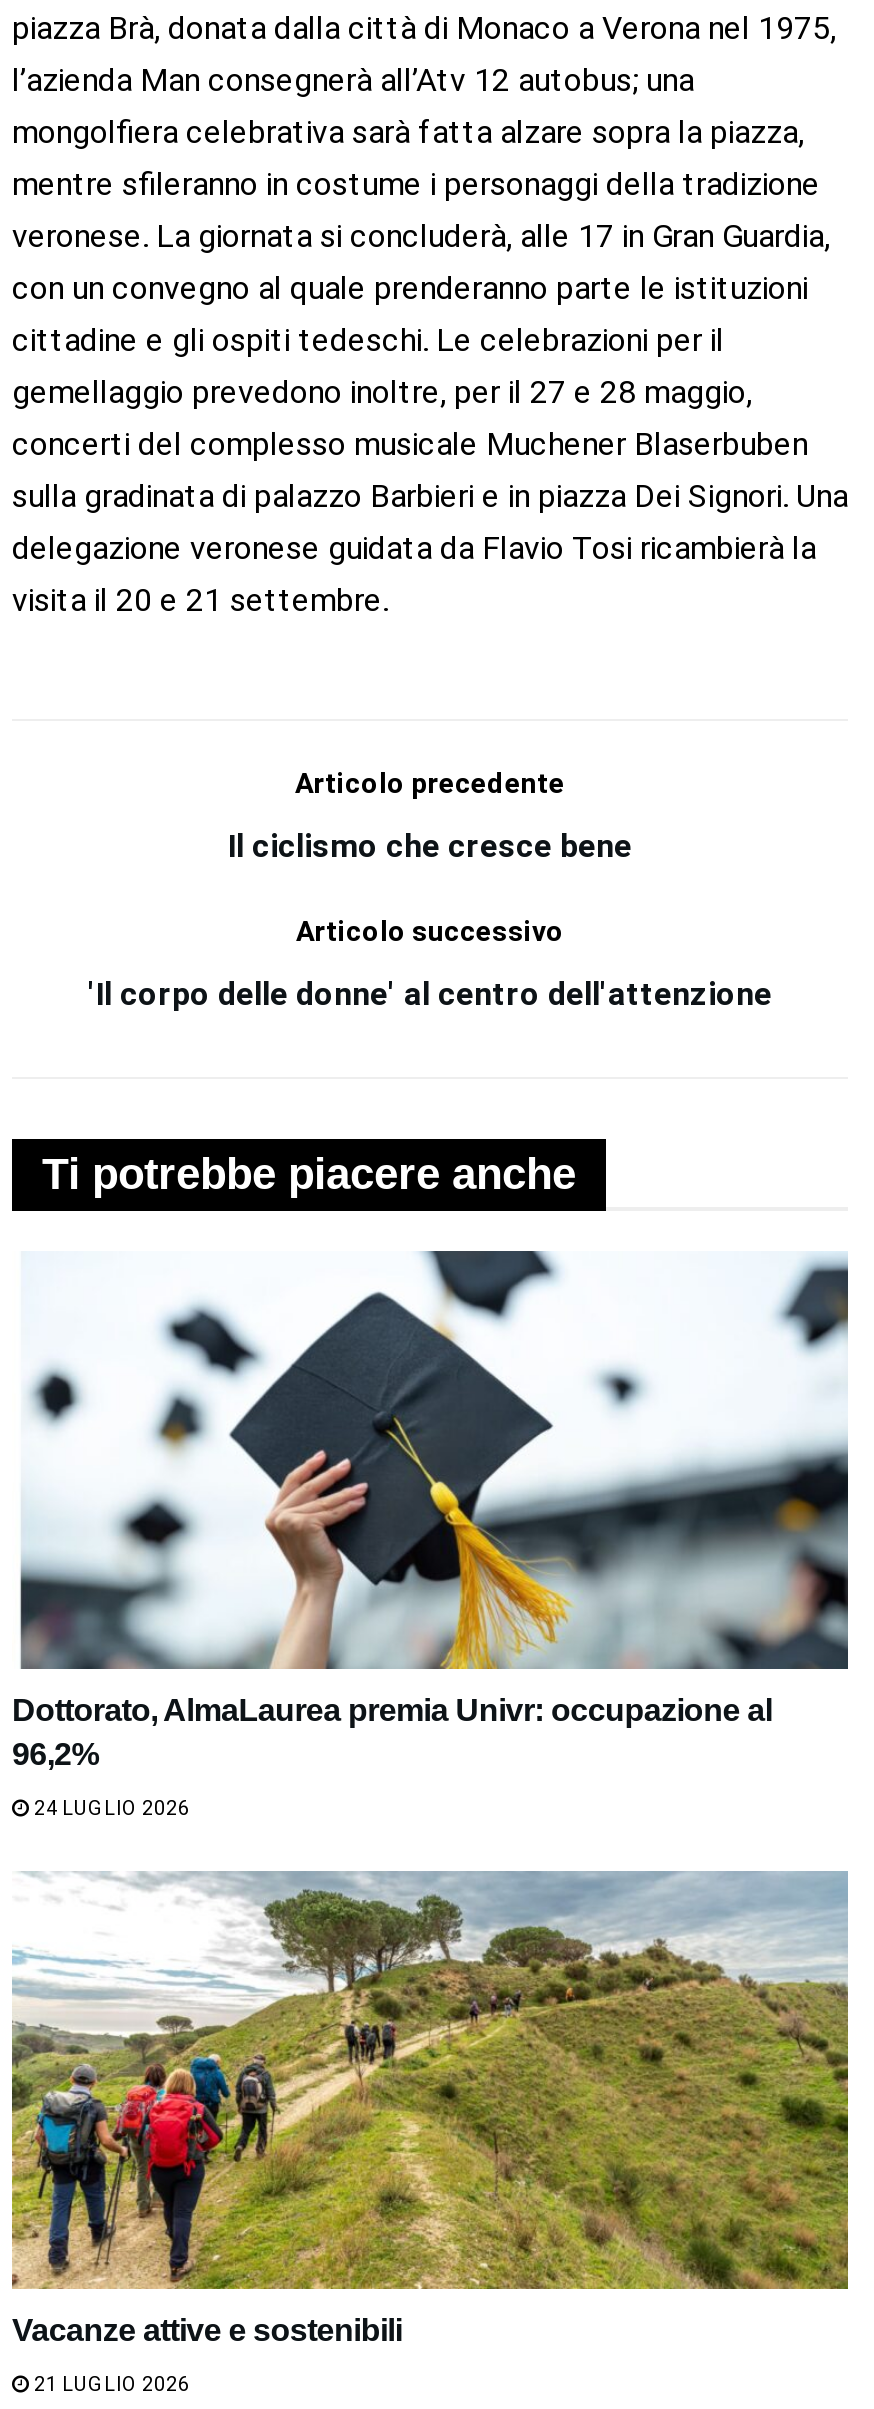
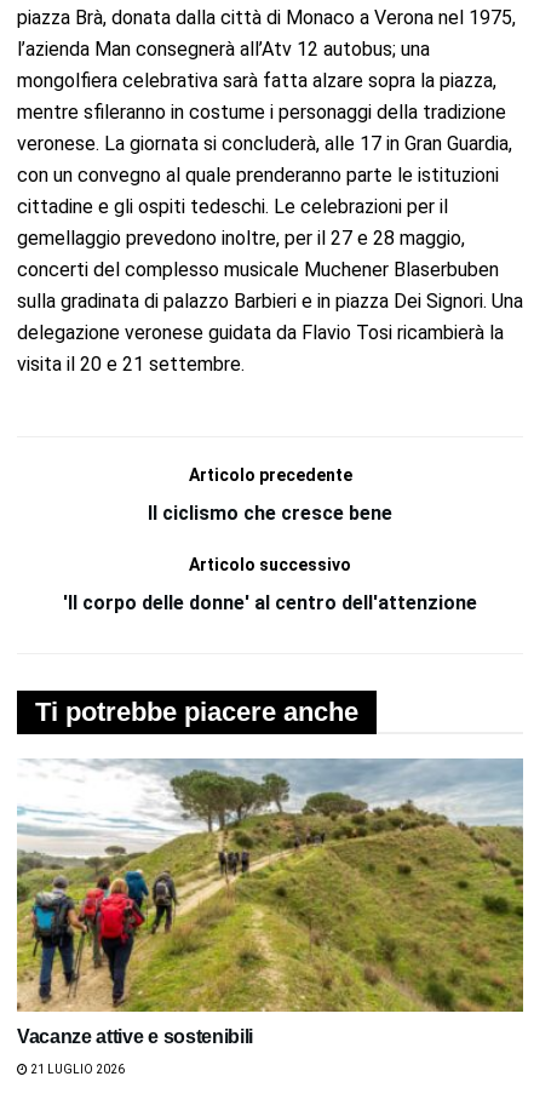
- [image]
- Dottorato, AlmaLaurea premia Univr: occupazione al
- 96,2%
- 24 LUGLIO 2026
